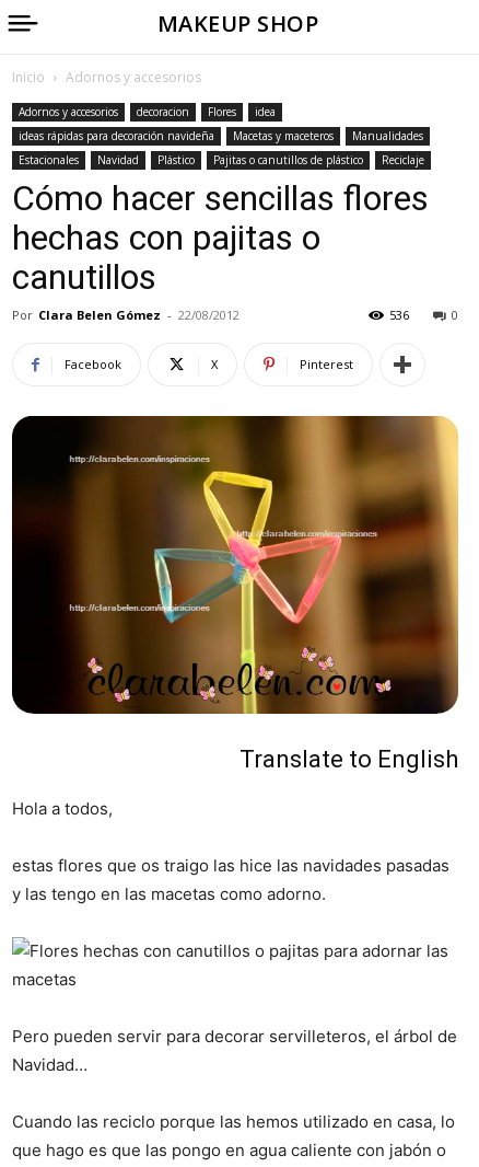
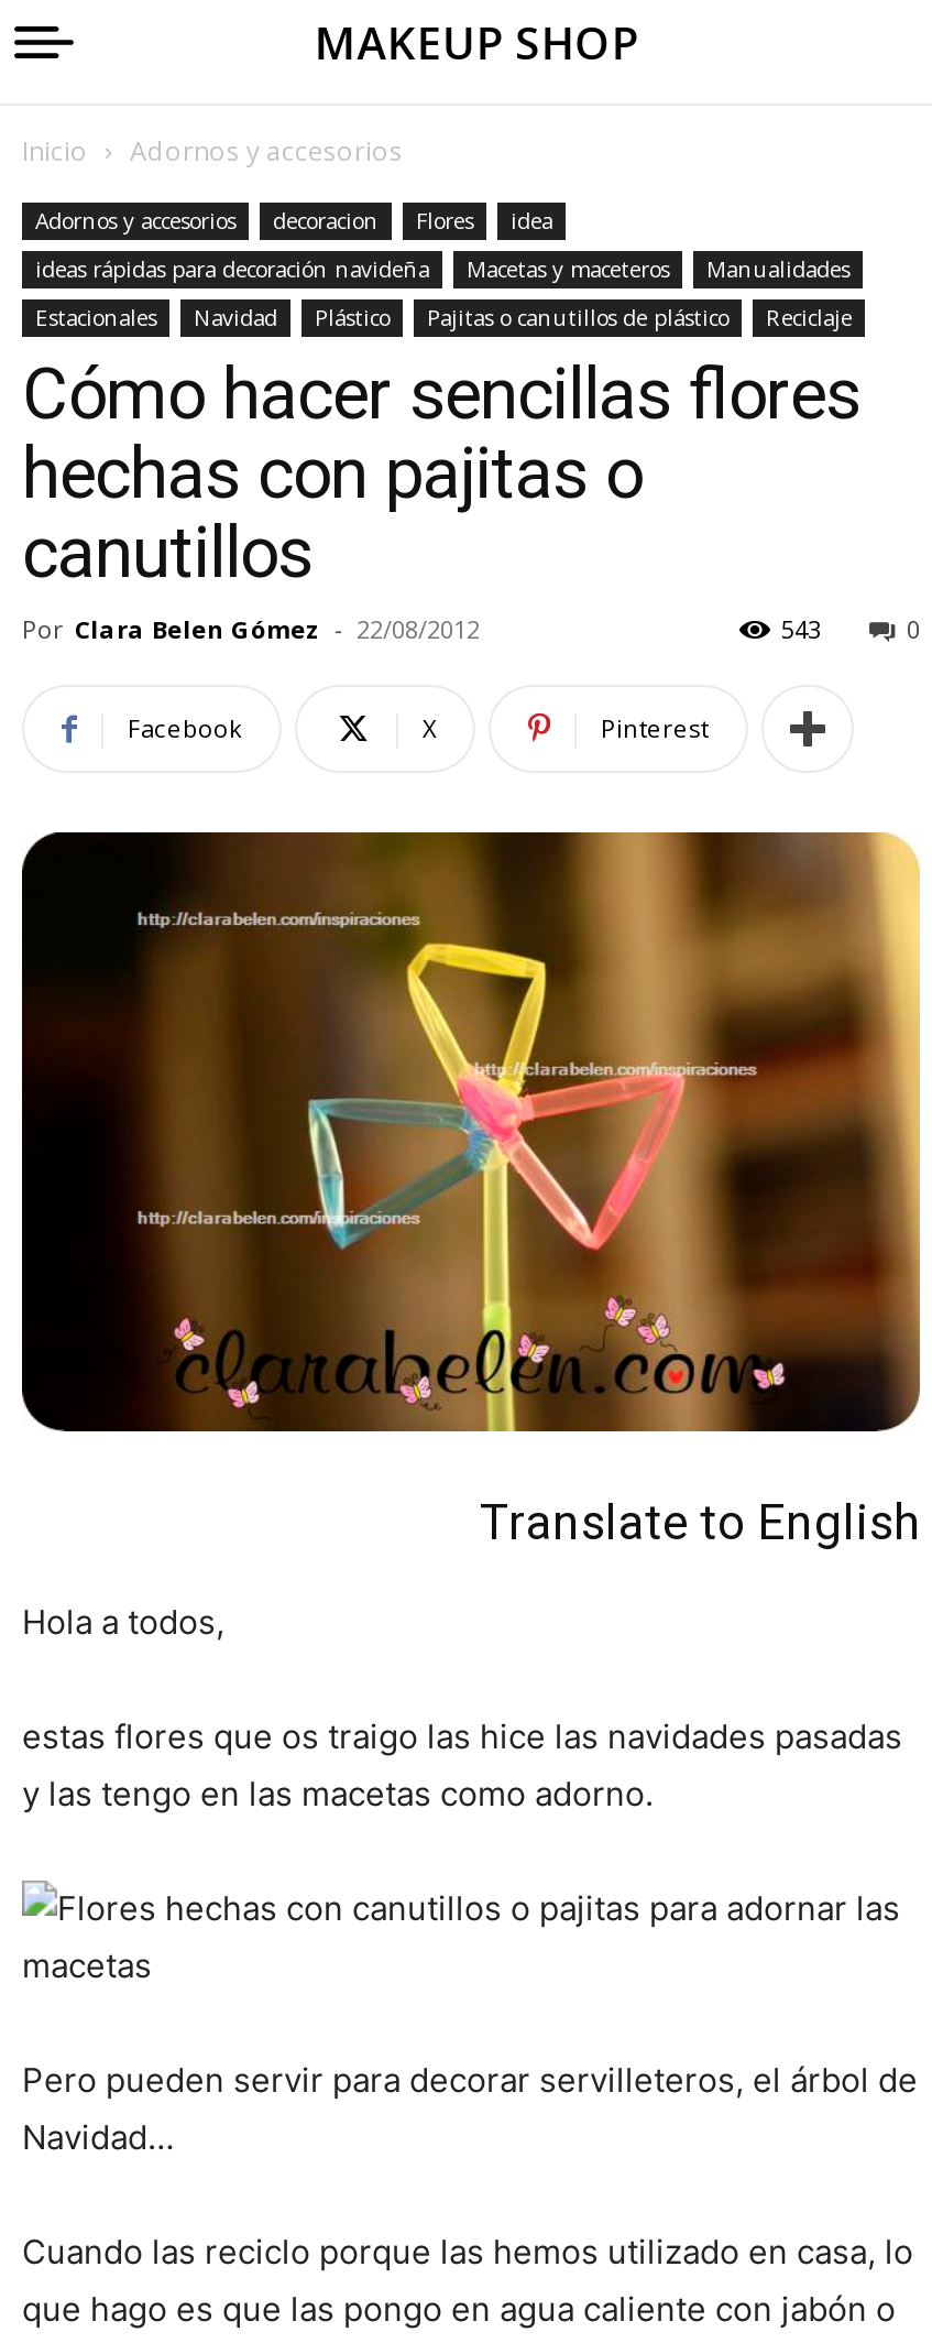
- 536
+ 543
